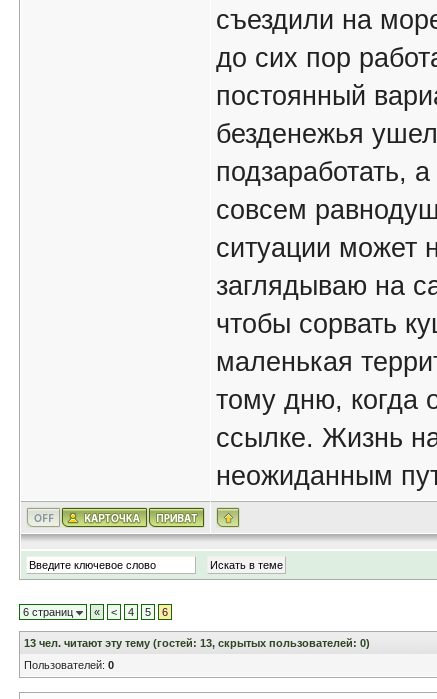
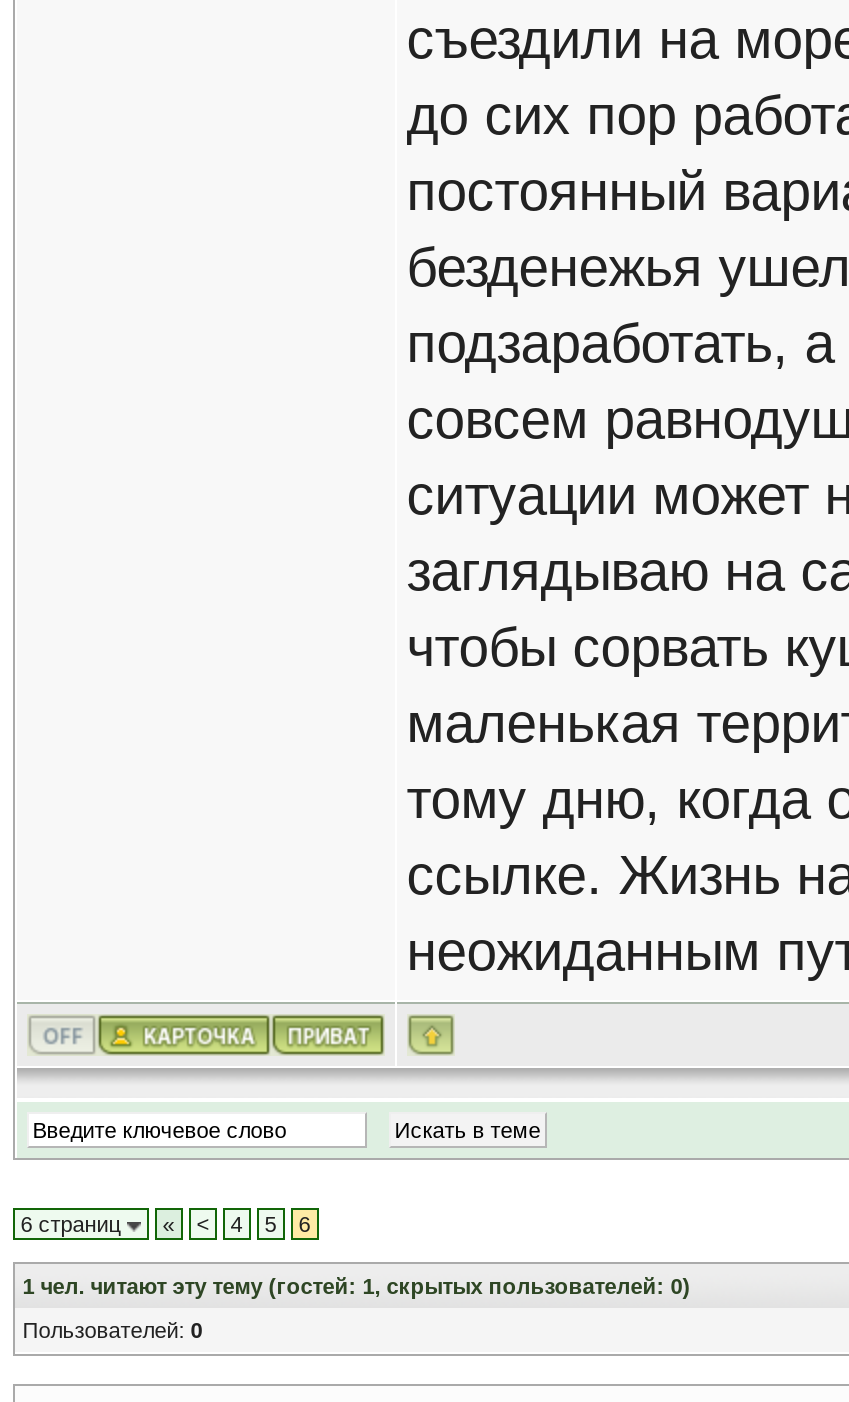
- 13 чел. читают эту тему (гостей: 13, скрытых пользователей: 0)
+ 1 чел. читают эту тему (гостей: 1, скрытых пользователей: 0)
